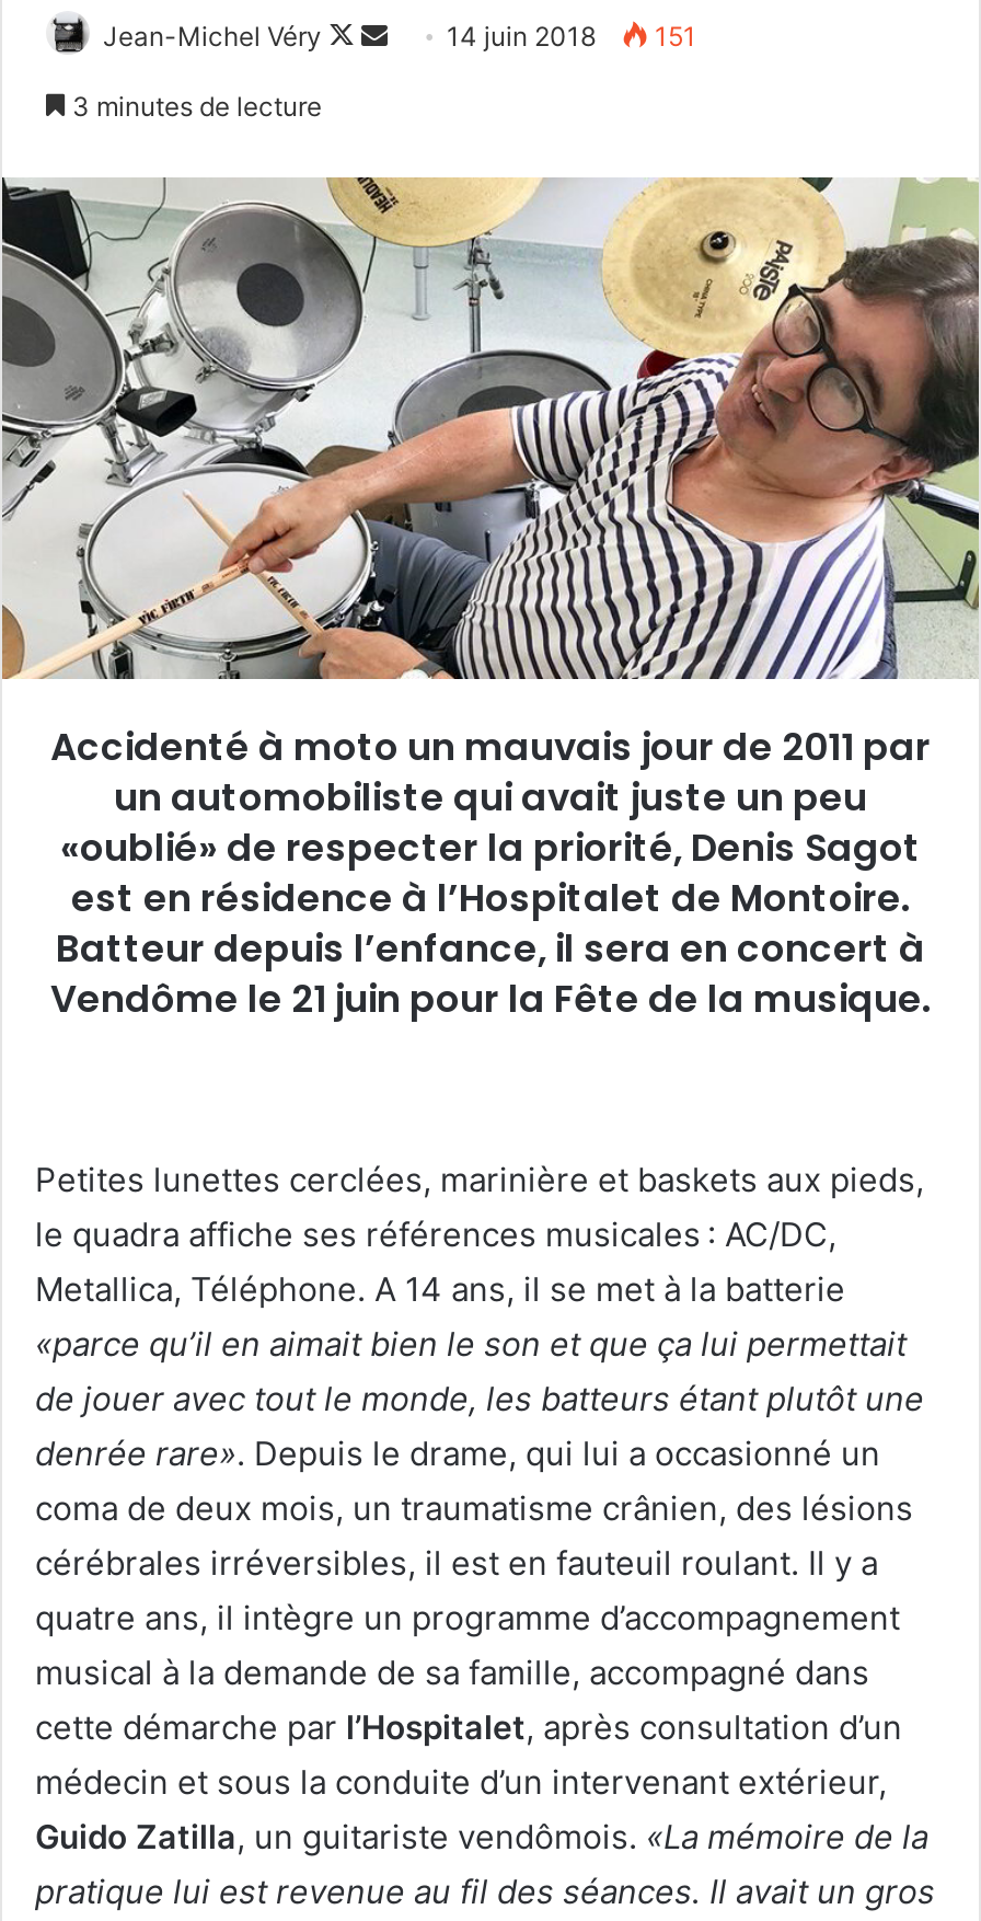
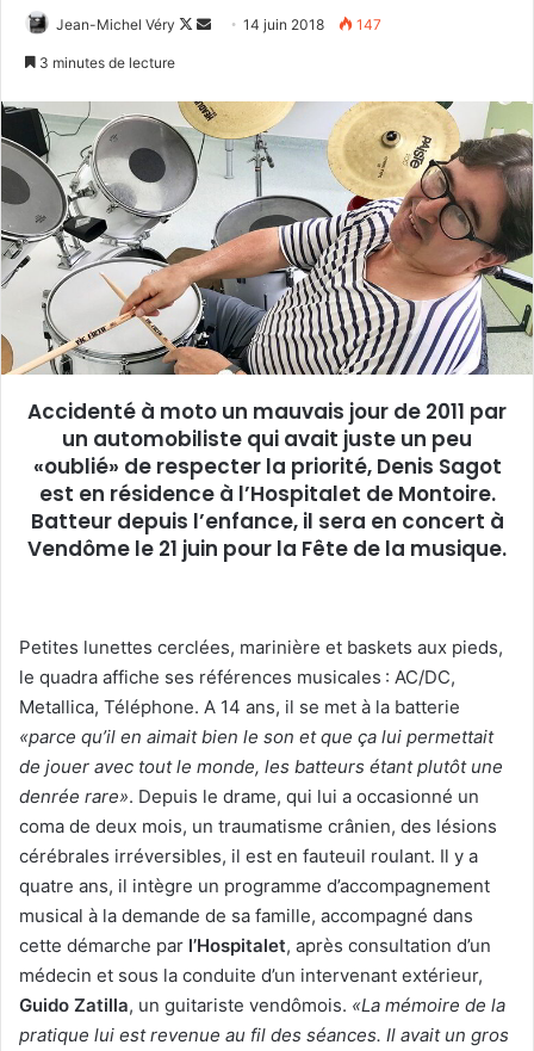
- 151
+ 147
